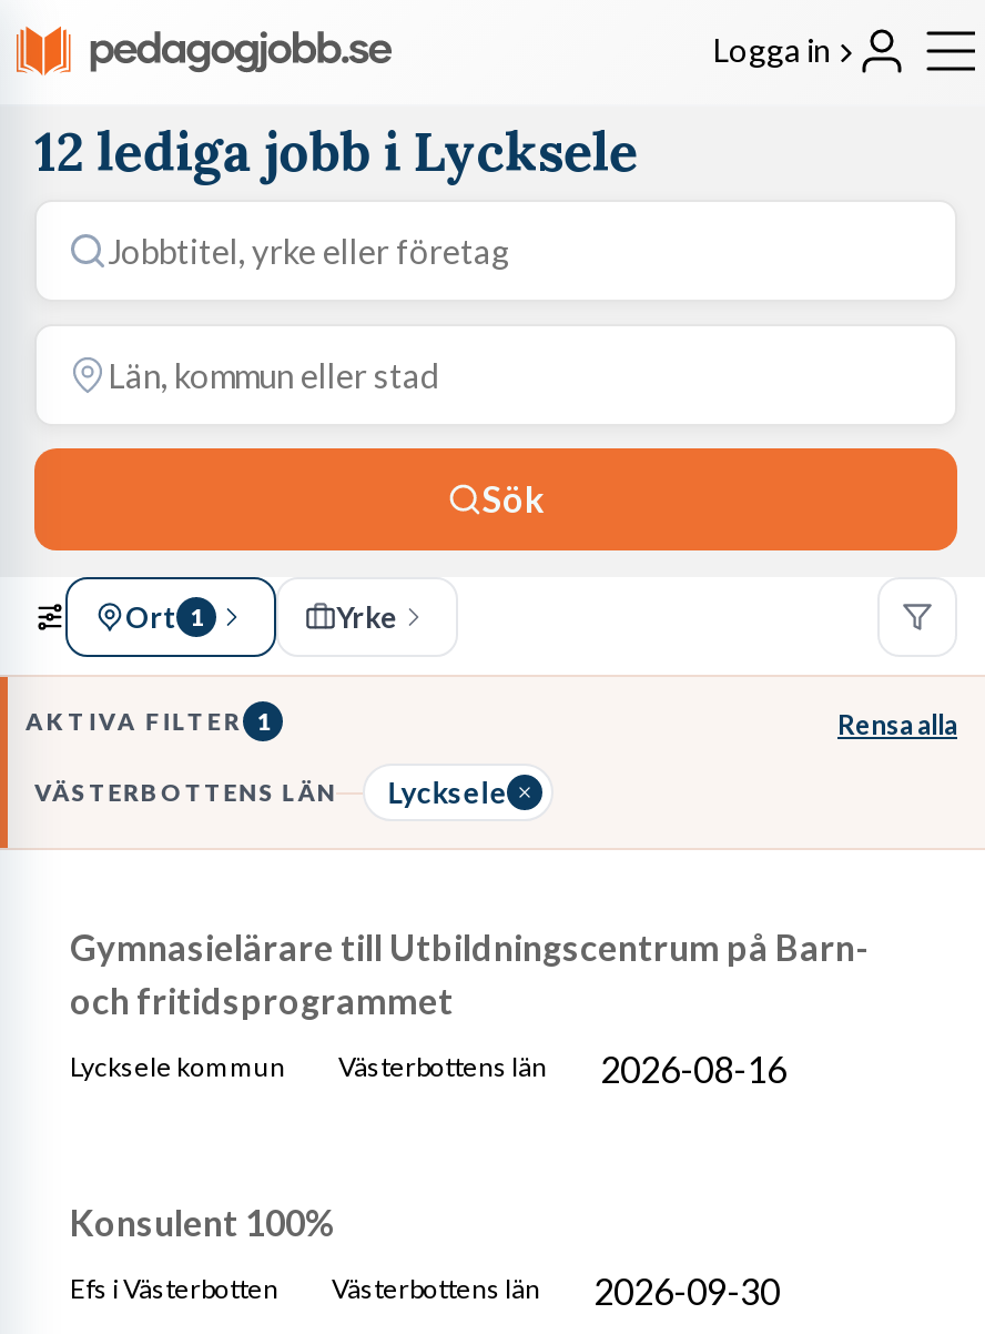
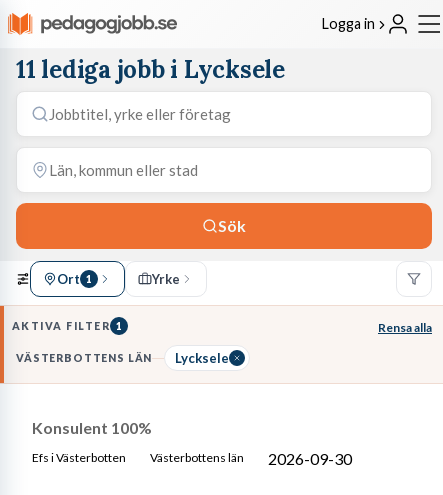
- 12 lediga jobb i Lycksele
+ 11 lediga jobb i Lycksele

- Gymnasielärare till Utbildningscentrum på Barn-
- och fritidsprogrammet
- Lycksele kommun
- Västerbottens län
- 2026-08-16
